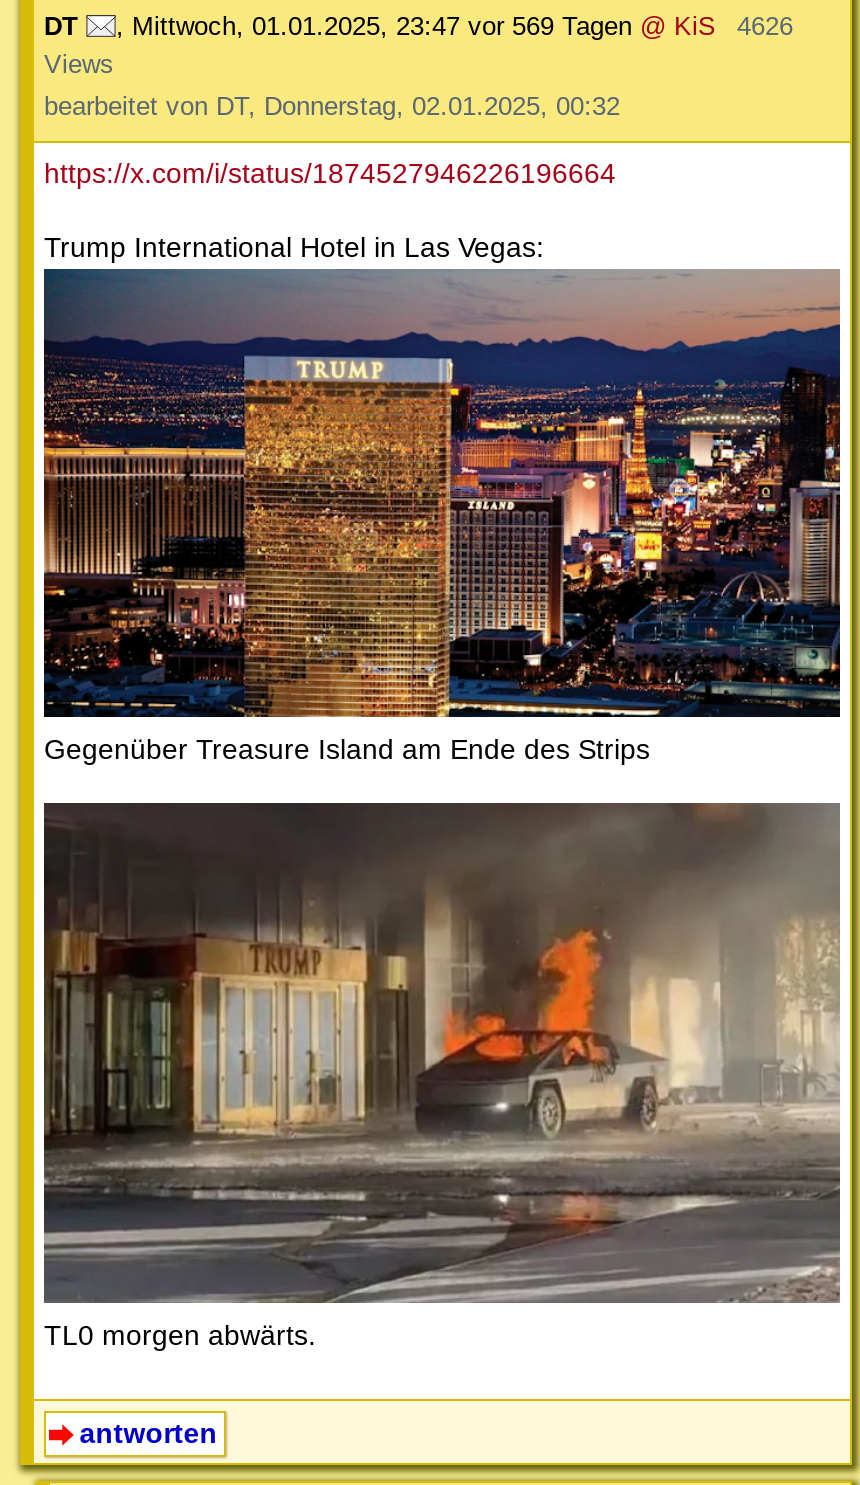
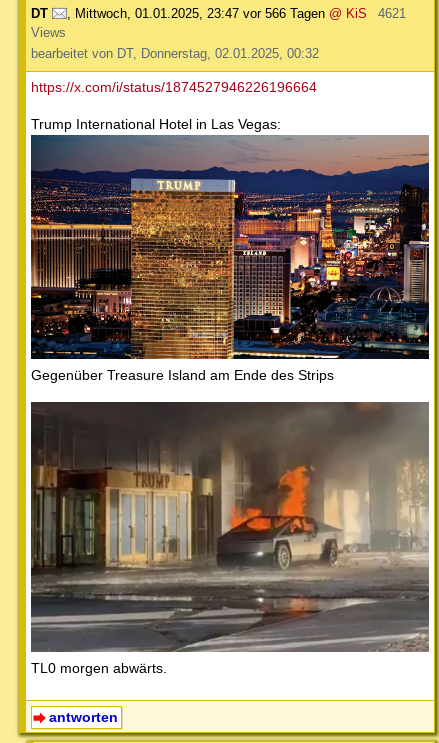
- , Mittwoch, 01.01.2025, 23:47 vor 569 Tagen @ KiS
+ , Mittwoch, 01.01.2025, 23:47 vor 566 Tagen @ KiS

- 4626
+ 4621
